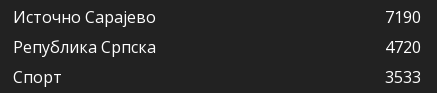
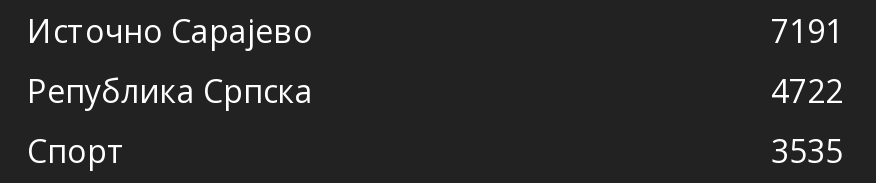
- 7190
+ 7191

- 4720
+ 4722

- 3533
+ 3535
